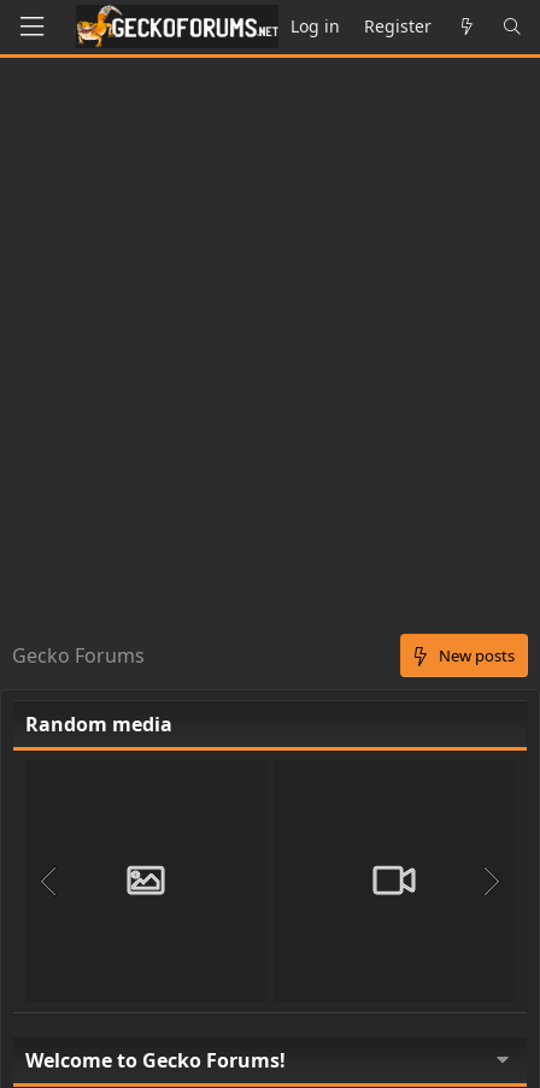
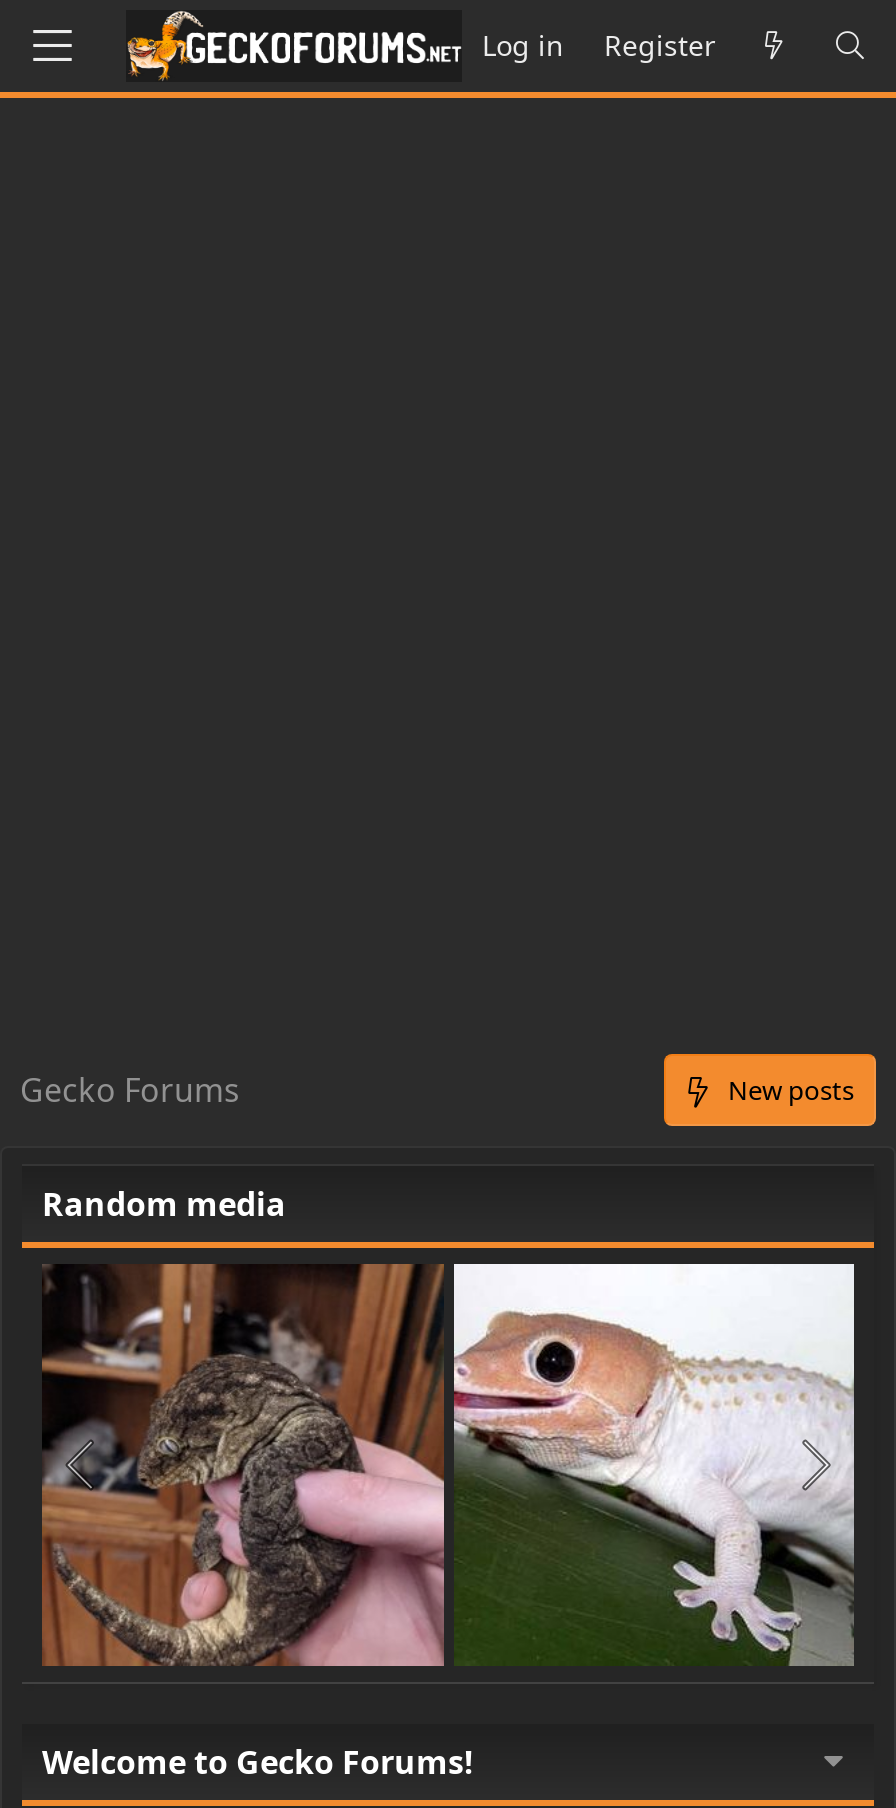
+ [image]
